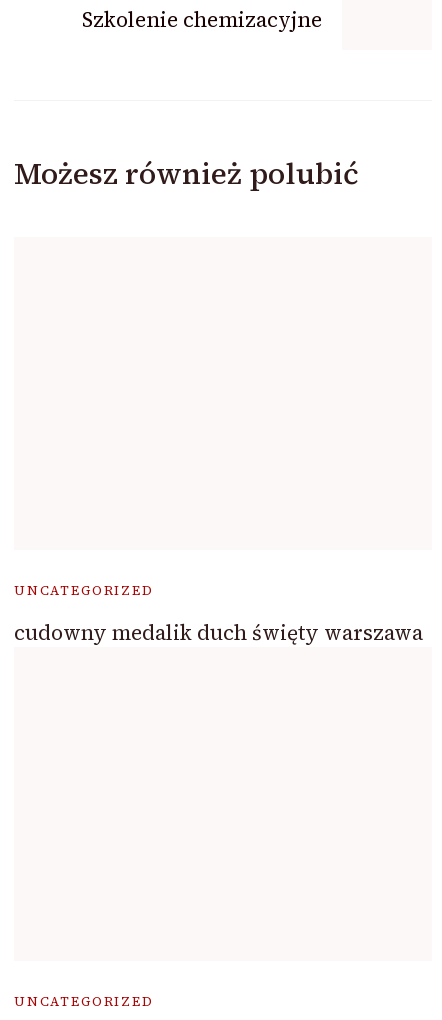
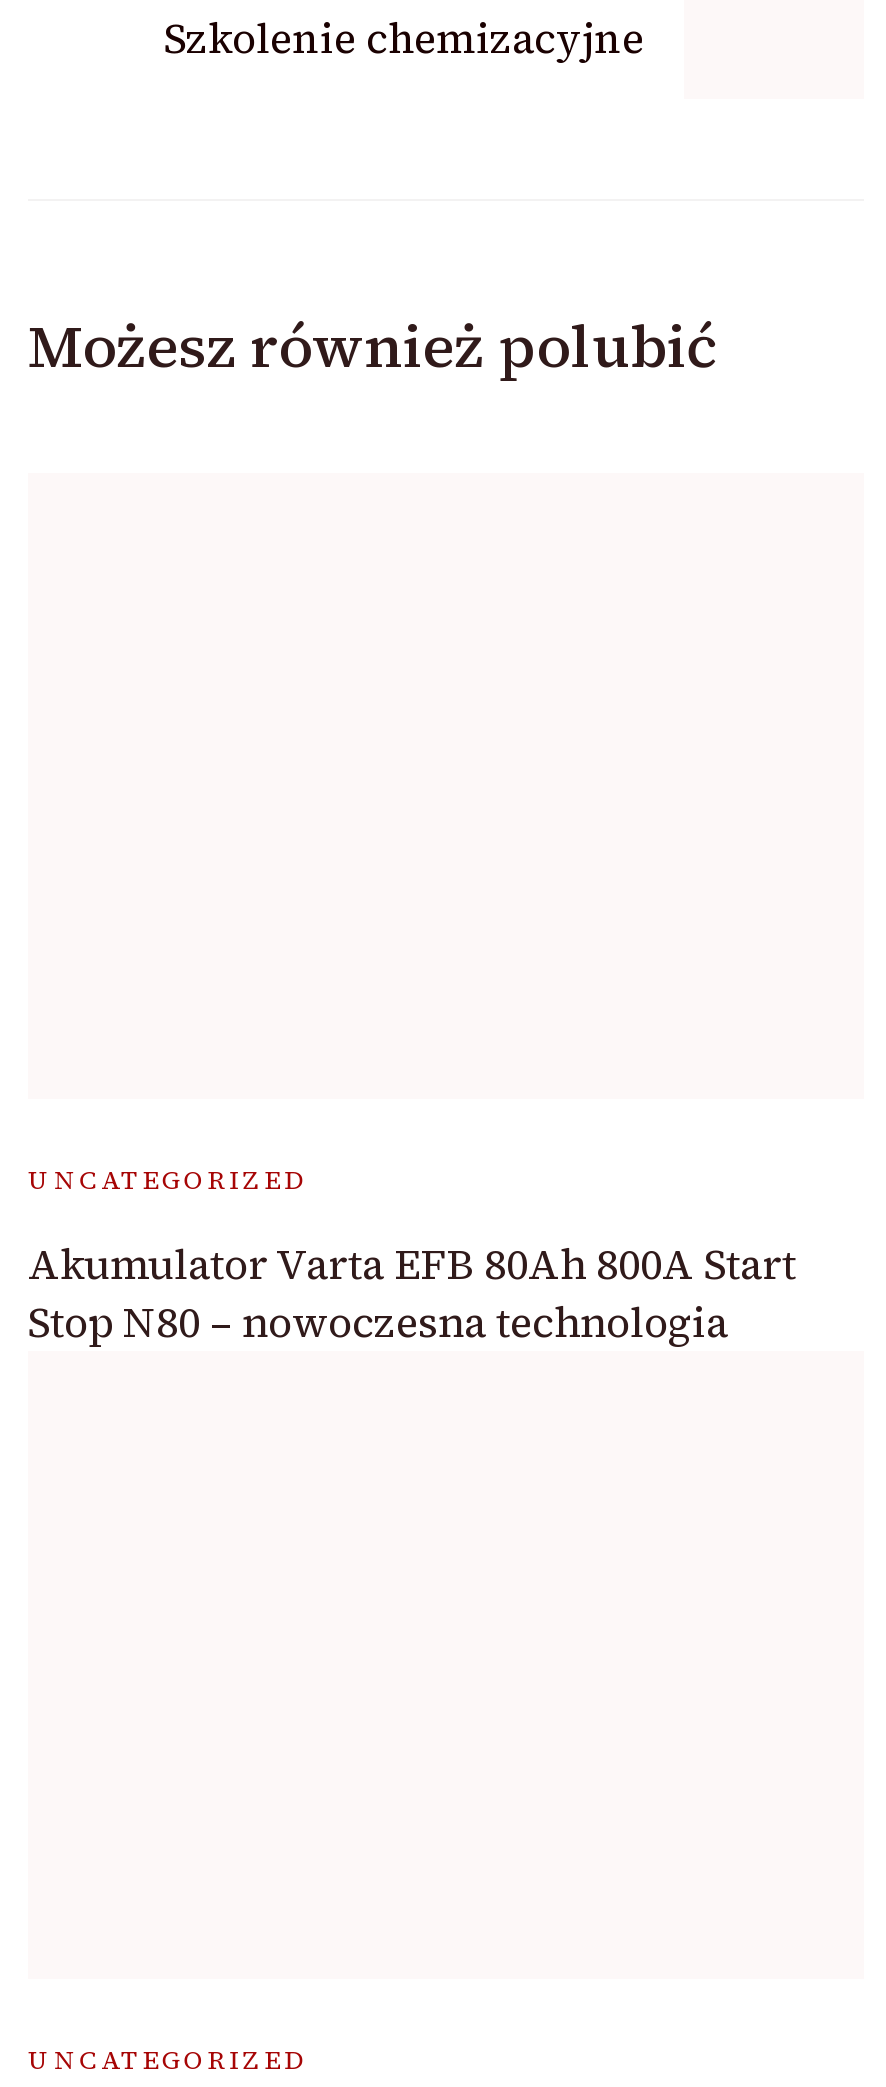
- cudowny medalik duch święty warszawa
+ Akumulator Varta EFB 80Ah 800A Start
+ Stop N80 – nowoczesna technologia
